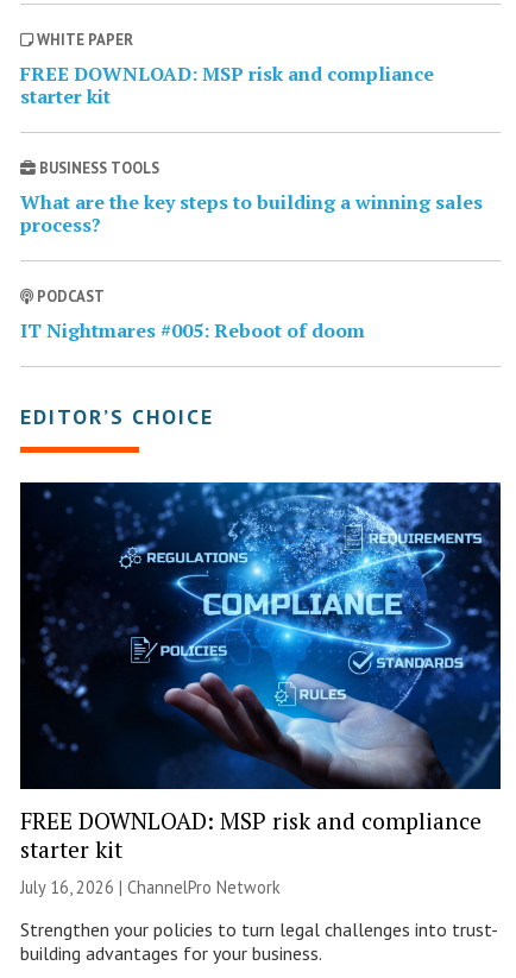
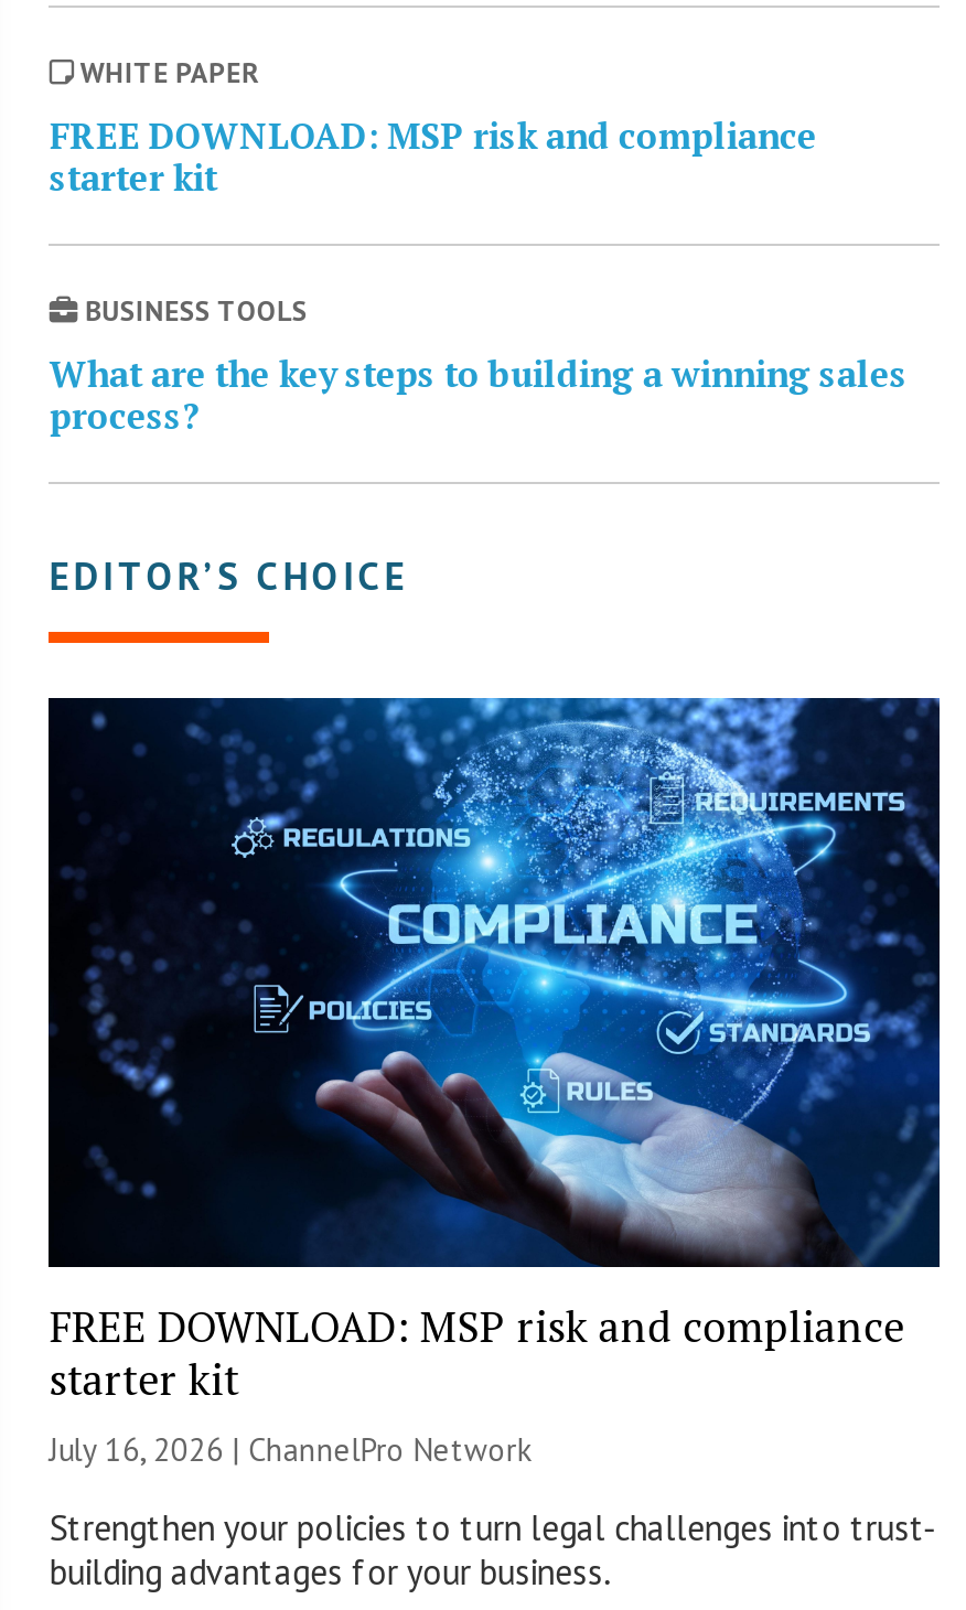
- PODCAST
- IT Nightmares #005: Reboot of doom
